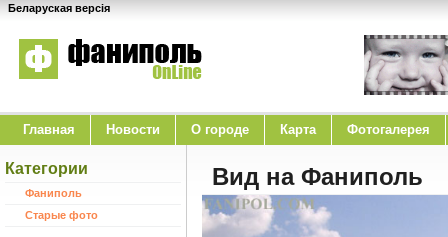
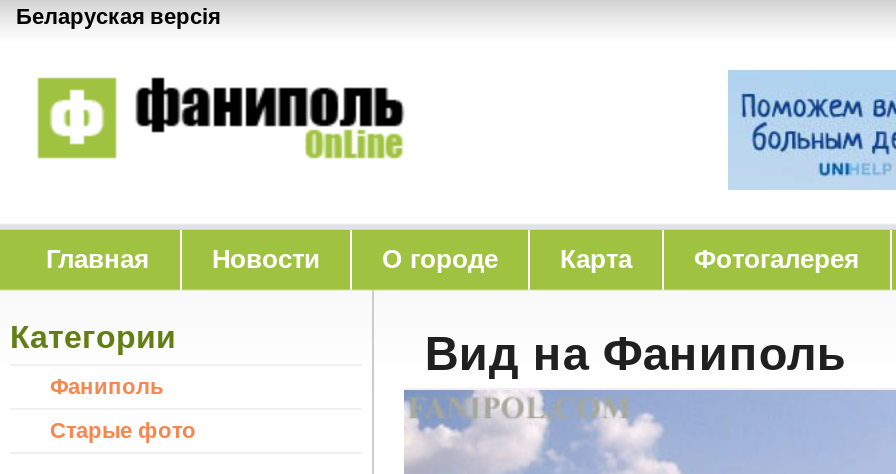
- [image]
+ [image]
